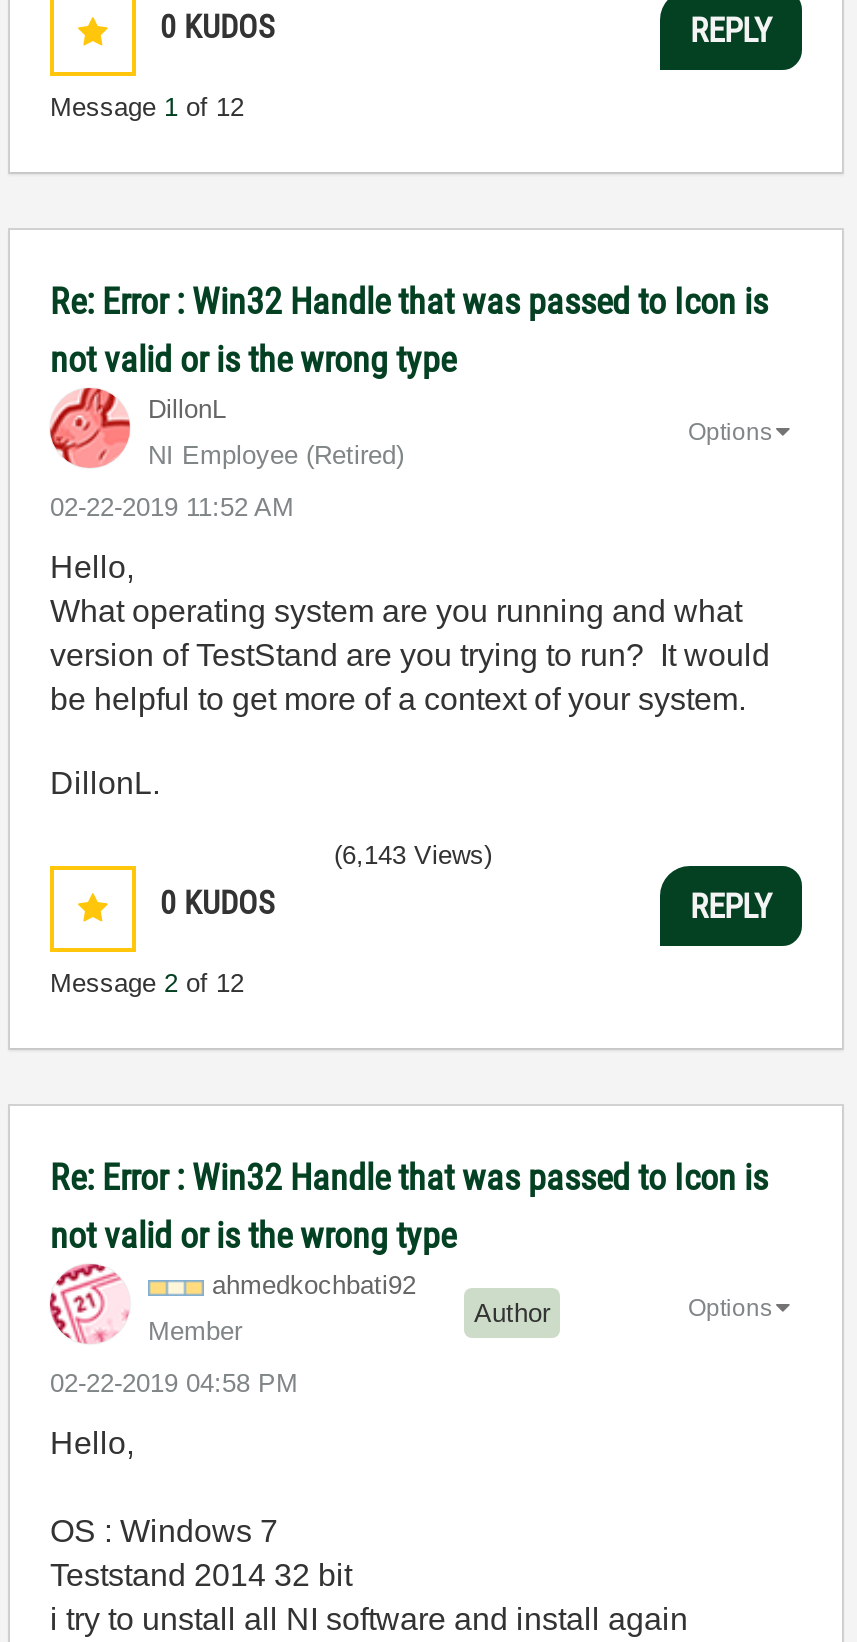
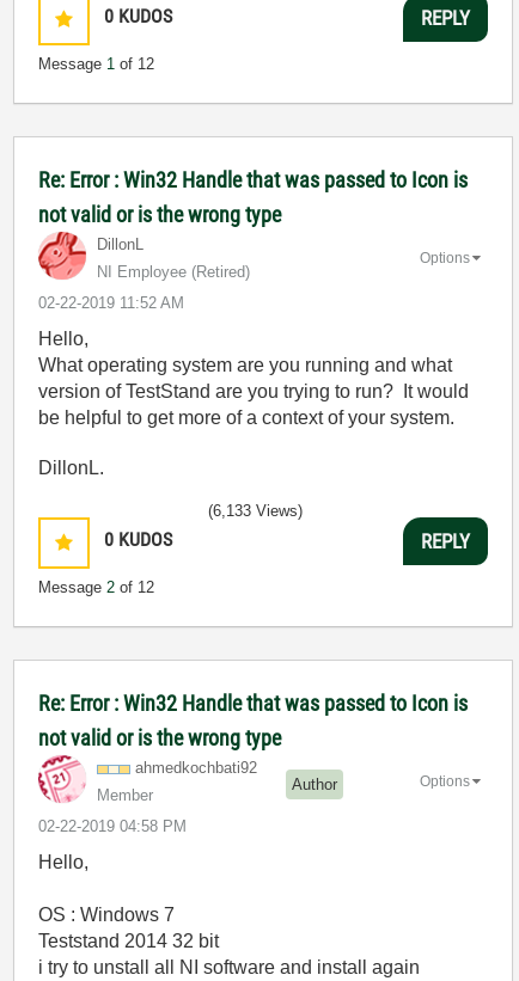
- (6,143 Views)
+ (6,133 Views)
